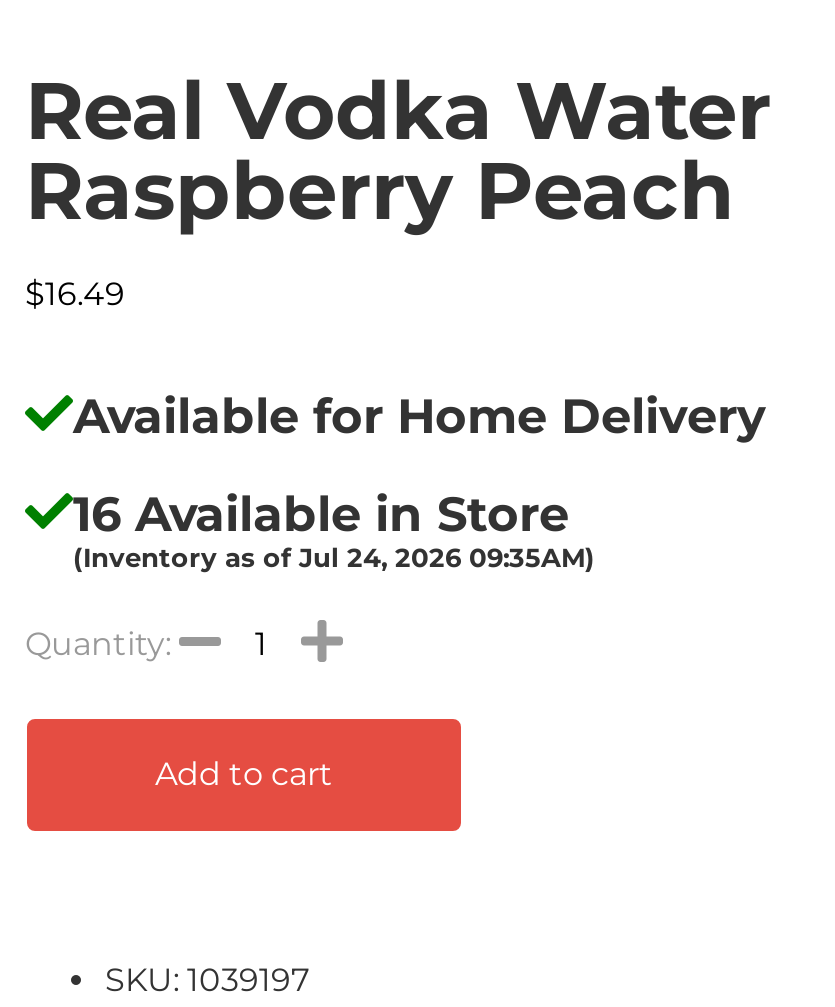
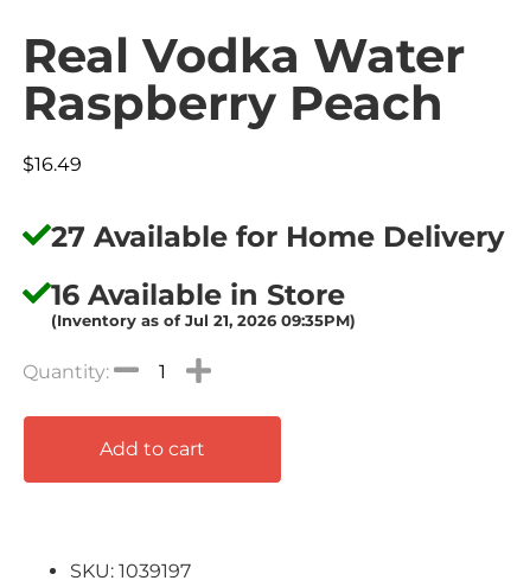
- Available for Home Delivery
+ 27 Available for Home Delivery

- (Inventory as of Jul 24, 2026 09:35AM)
+ (Inventory as of Jul 21, 2026 09:35PM)
